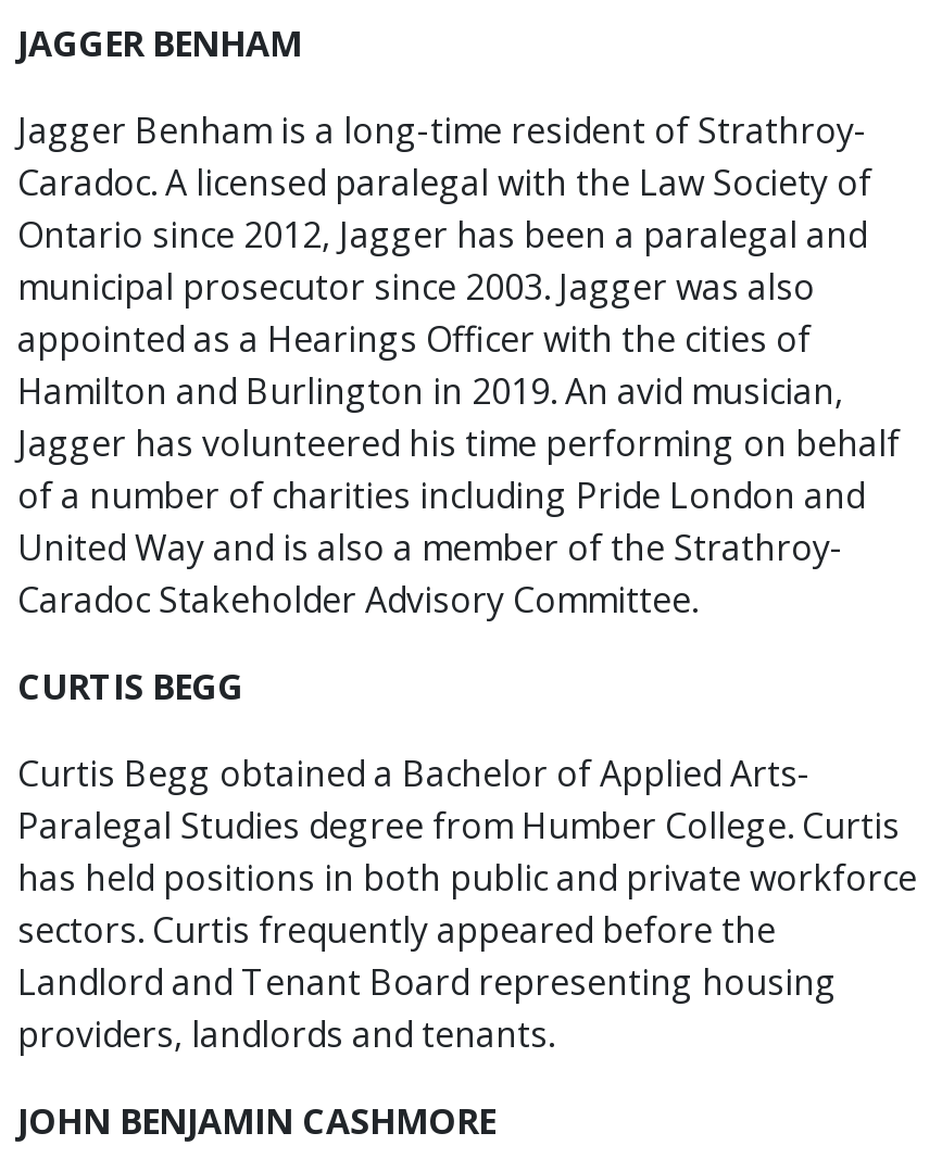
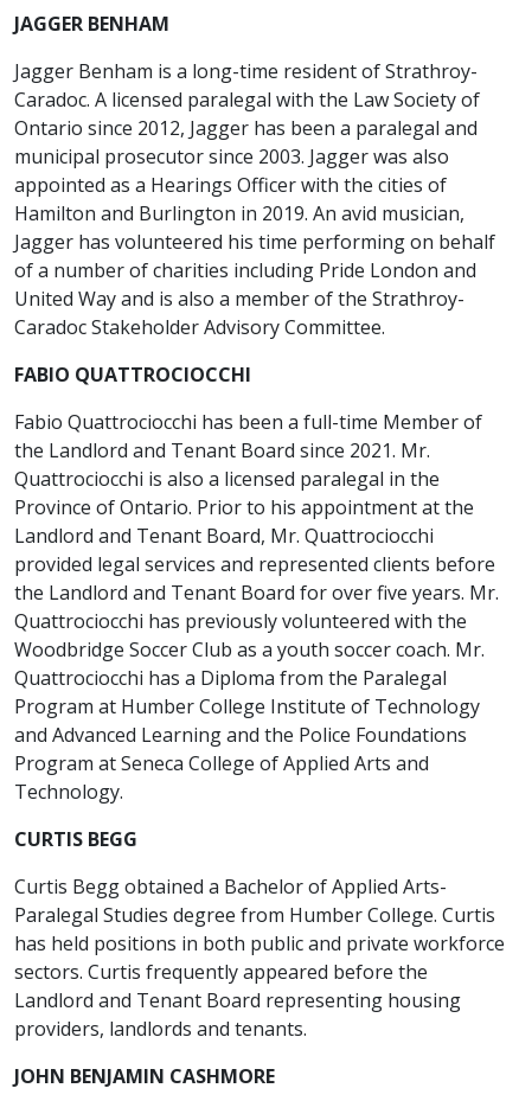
+ FABIO QUATTROCIOCCHI
+ Fabio Quattrociocchi has been a full-time Member of
+ the Landlord and Tenant Board since 2021. Mr.
+ Quattrociocchi is also a licensed paralegal in the
+ Province of Ontario. Prior to his appointment at the
+ Landlord and Tenant Board, Mr. Quattrociocchi
+ provided legal services and represented clients before
+ the Landlord and Tenant Board for over five years. Mr.
+ Quattrociocchi has previously volunteered with the
+ Woodbridge Soccer Club as a youth soccer coach. Mr.
+ Quattrociocchi has a Diploma from the Paralegal
+ Program at Humber College Institute of Technology
+ and Advanced Learning and the Police Foundations
+ Program at Seneca College of Applied Arts and
+ Technology.
